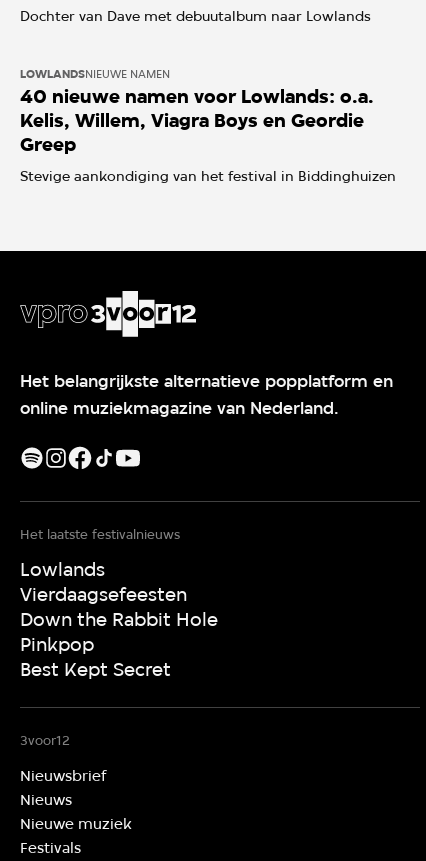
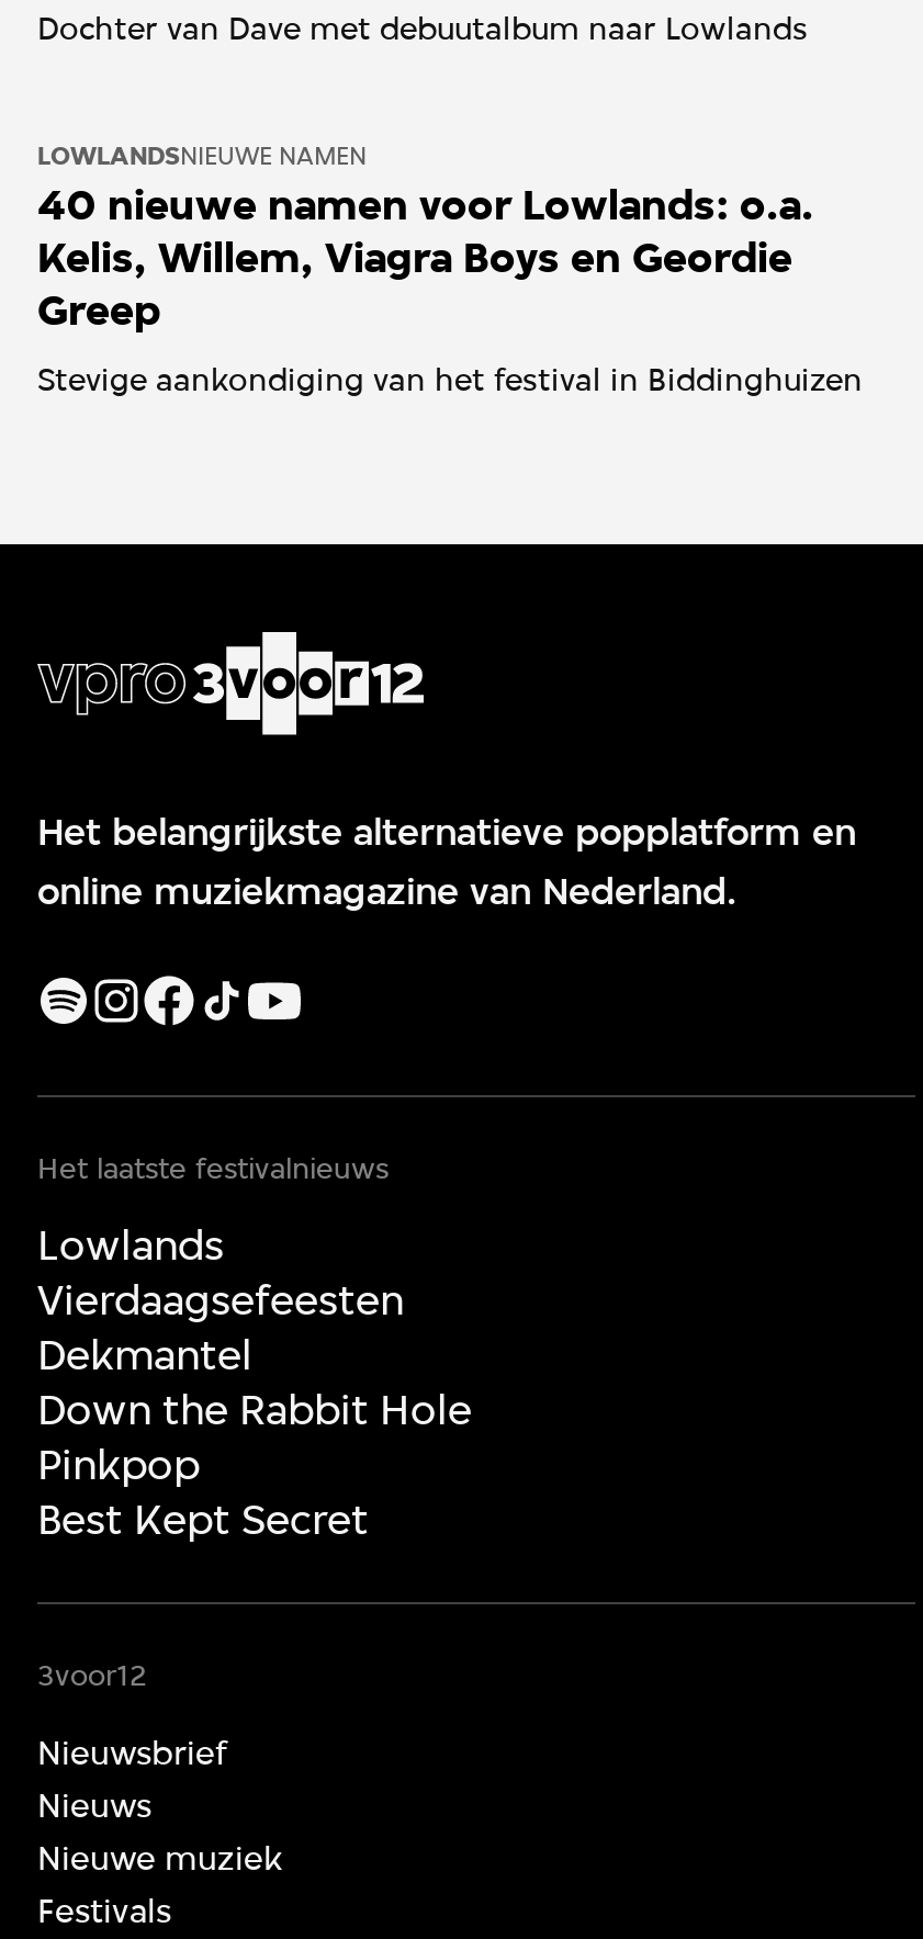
+ Dekmantel
